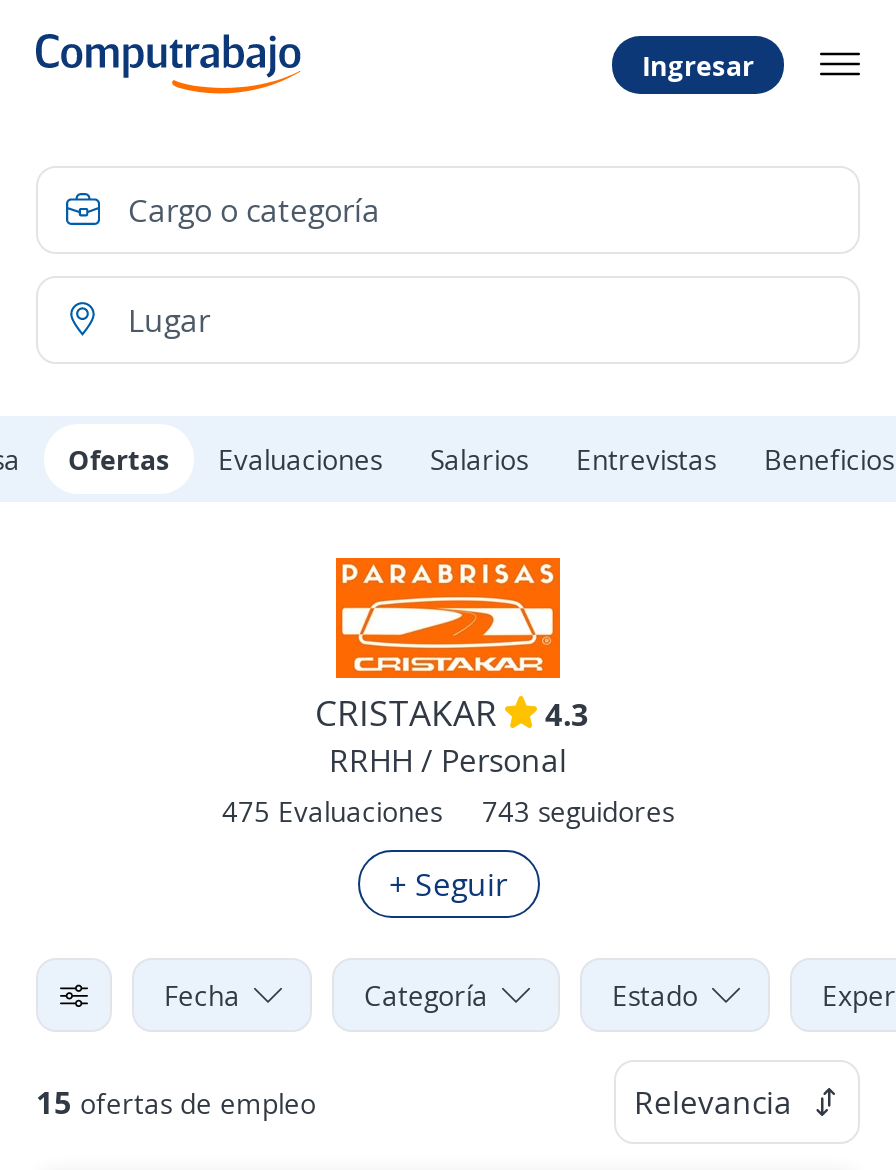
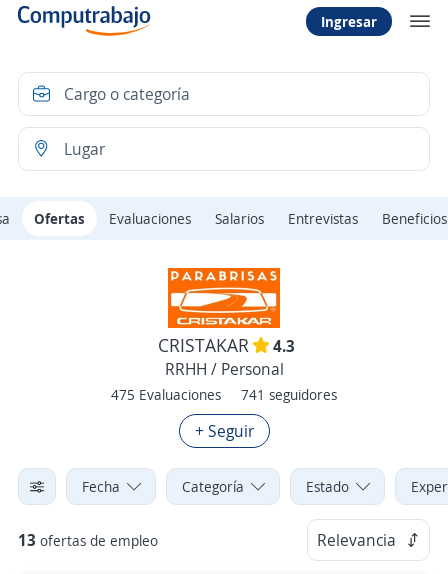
- 475 Evaluaciones 743 seguidores
+ 475 Evaluaciones 741 seguidores

- 15 ofertas de empleo
+ 13 ofertas de empleo
